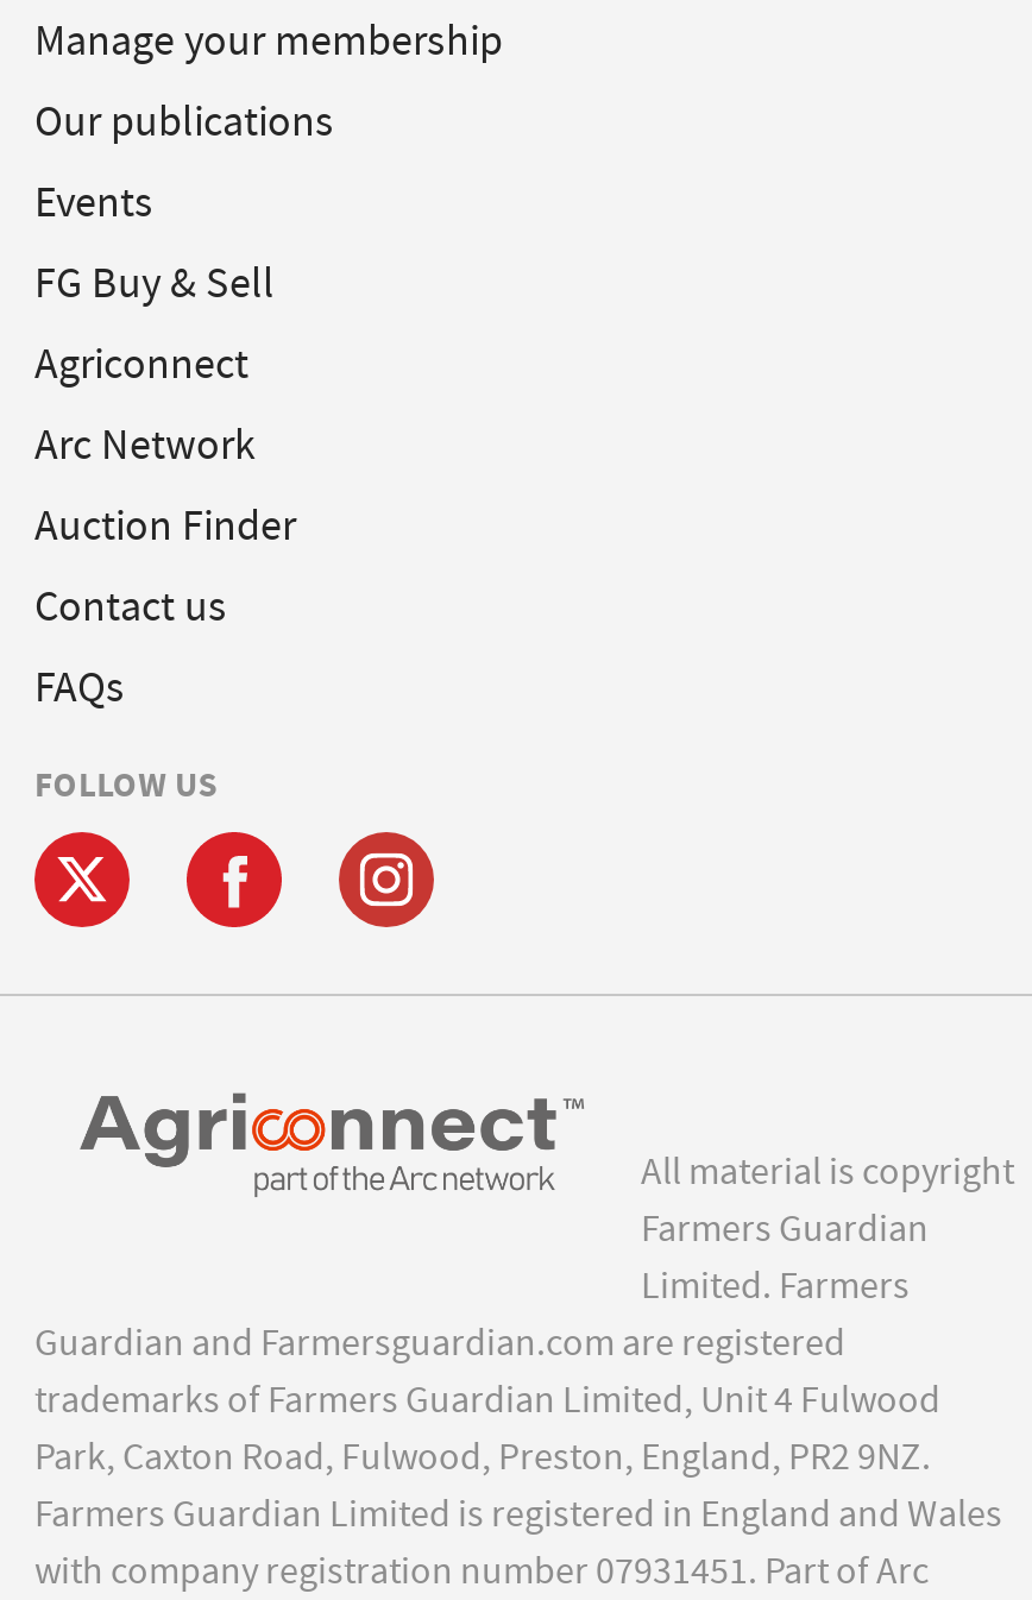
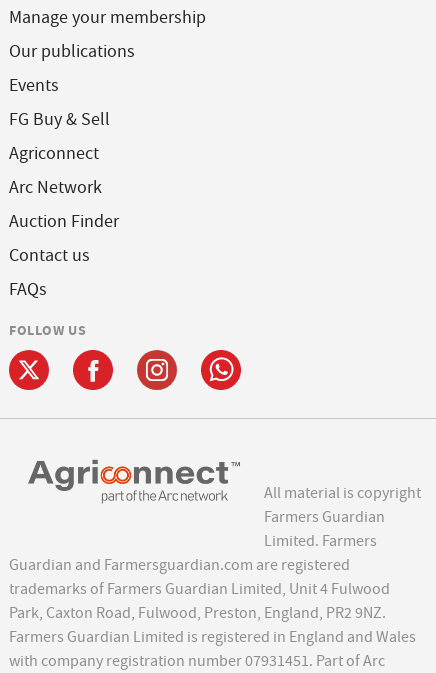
+ [image]
